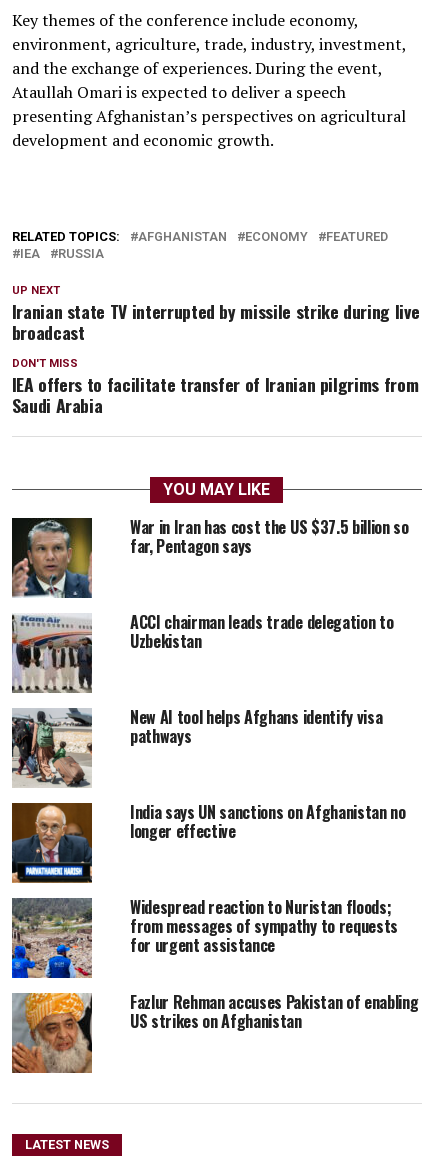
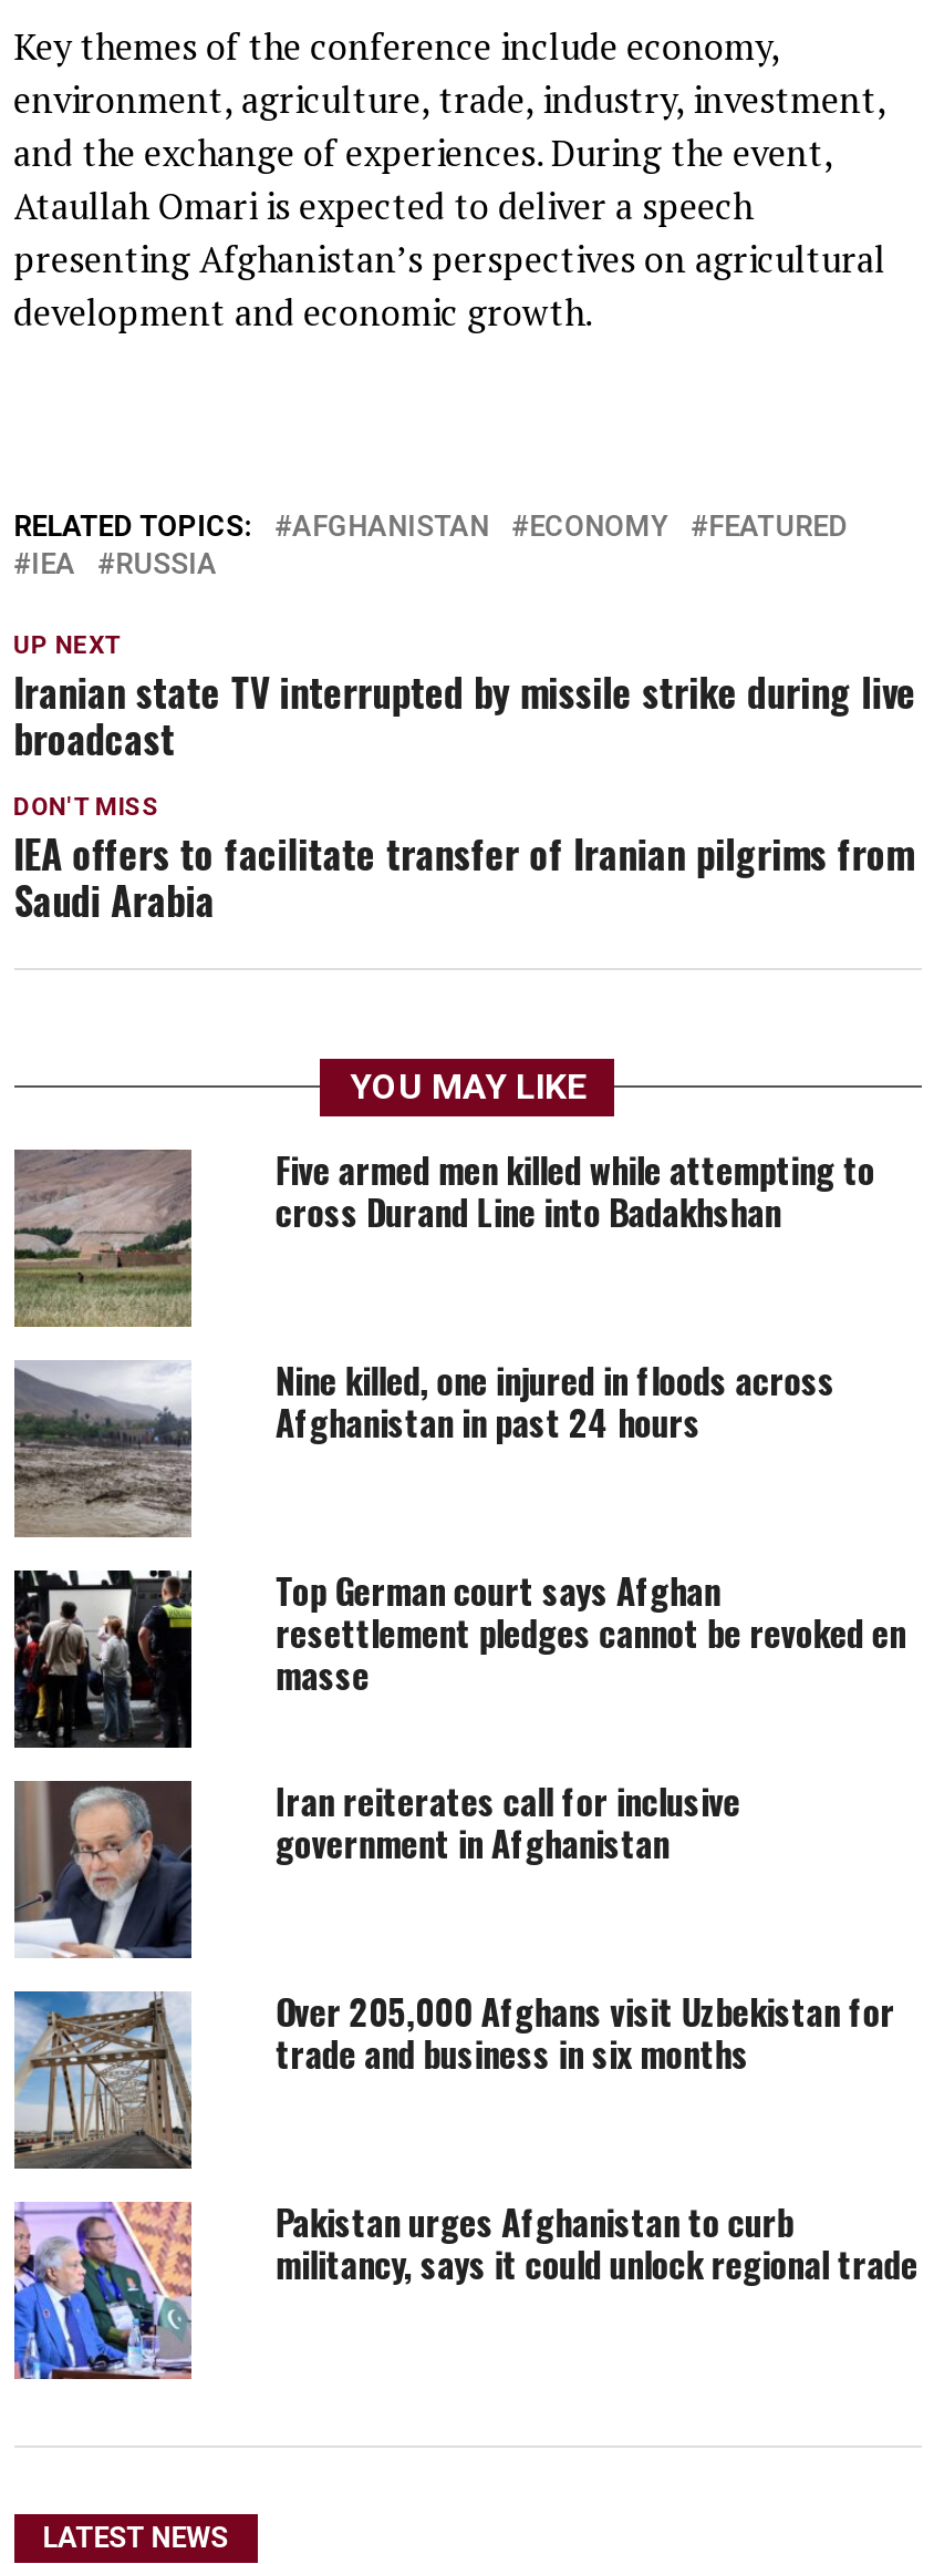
- [image]
- War in Iran has cost the US $37.5 billion so
- far, Pentagon says
+ [image]
+ Five armed men killed while attempting to
+ cross Durand Line into Badakhshan

- [image]
- ACCI chairman leads trade delegation to
- Uzbekistan
+ [image]
+ Nine killed, one injured in floods across
+ Afghanistan in past 24 hours

- [image]
- New AI tool helps Afghans identify visa
- pathways
+ [image]
+ Top German court says Afghan
+ resettlement pledges cannot be revoked en
+ masse

- [image]
- India says UN sanctions on Afghanistan no
- longer effective
+ [image]
+ Iran reiterates call for inclusive
+ government in Afghanistan

- [image]
- Widespread reaction to Nuristan floods;
- from messages of sympathy to requests
- for urgent assistance
+ [image]
+ Over 205,000 Afghans visit Uzbekistan for
+ trade and business in six months

- [image]
- Fazlur Rehman accuses Pakistan of enabling
- US strikes on Afghanistan
+ [image]
+ Pakistan urges Afghanistan to curb
+ militancy, says it could unlock regional trade
